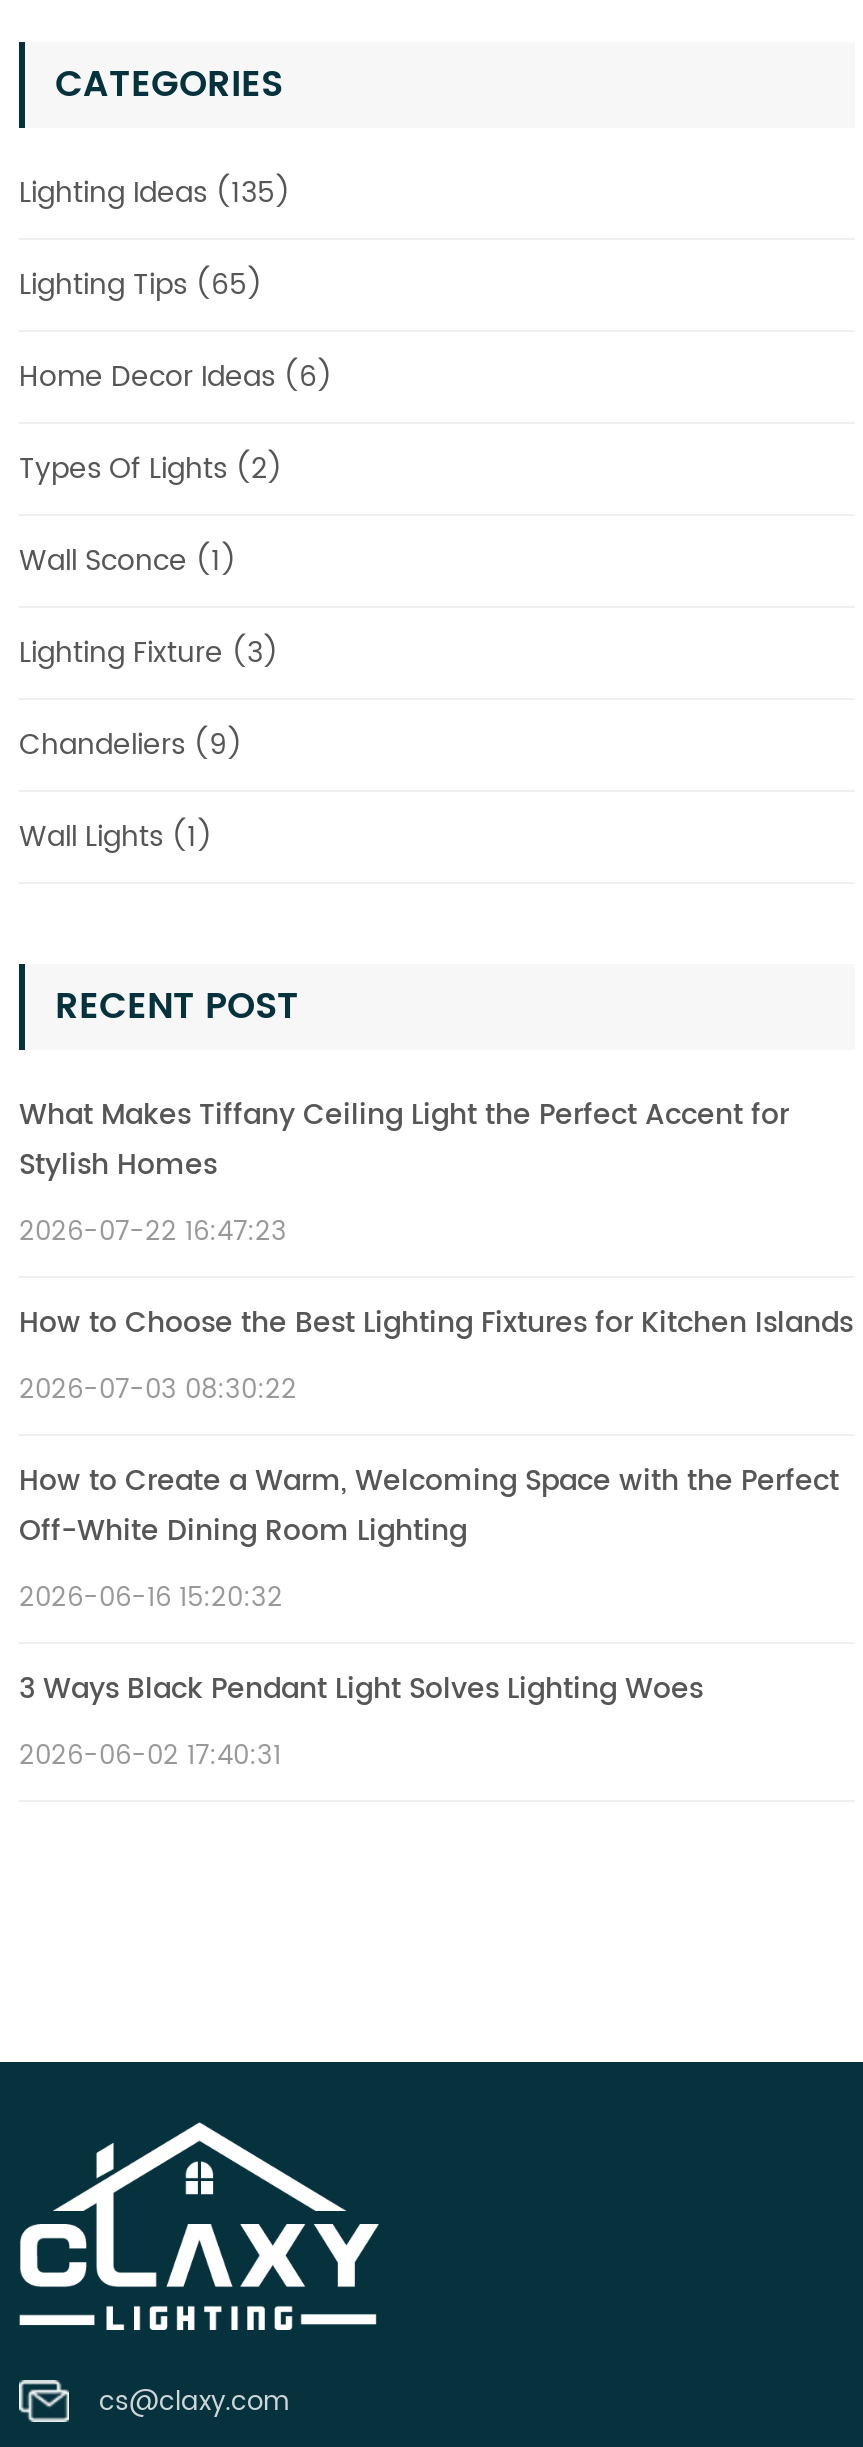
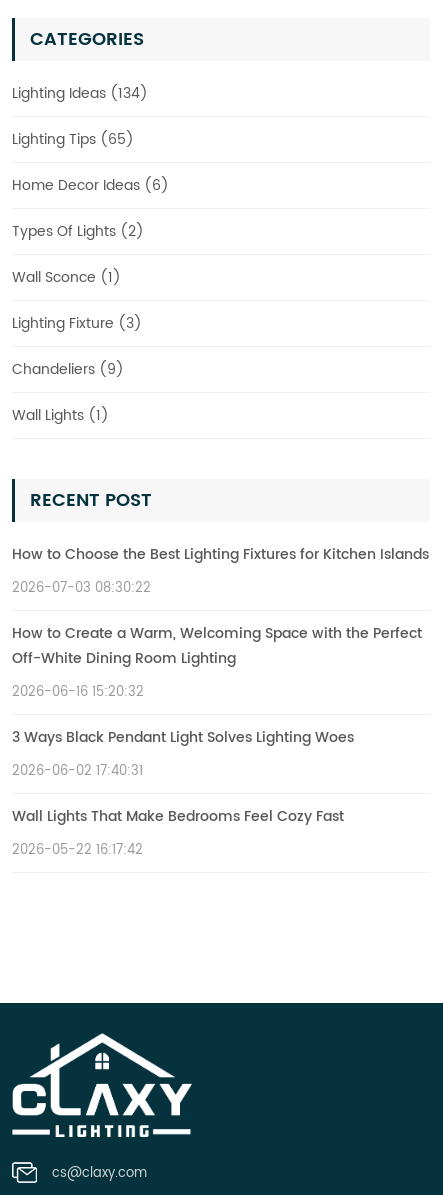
- Lighting Ideas (135)
+ Lighting Ideas (134)

- What Makes Tiffany Ceiling Light the Perfect Accent for
- Stylish Homes
- 2026-07-22 16:47:23

moved up: How to Choose the Best Lighting Fixtures for Kitchen Islands | 2026-07-03 08:30:22 | How to Create a Warm, Welcoming Space with the Perfect | Off-White Dining Room Lighting | 2026-06-16 15:20:32 | 3 Ways Black Pendant Light Solves Lighting Woes | 2026-06-02 17:40:31

+ Wall Lights That Make Bedrooms Feel Cozy Fast
+ 2026-05-22 16:17:42
